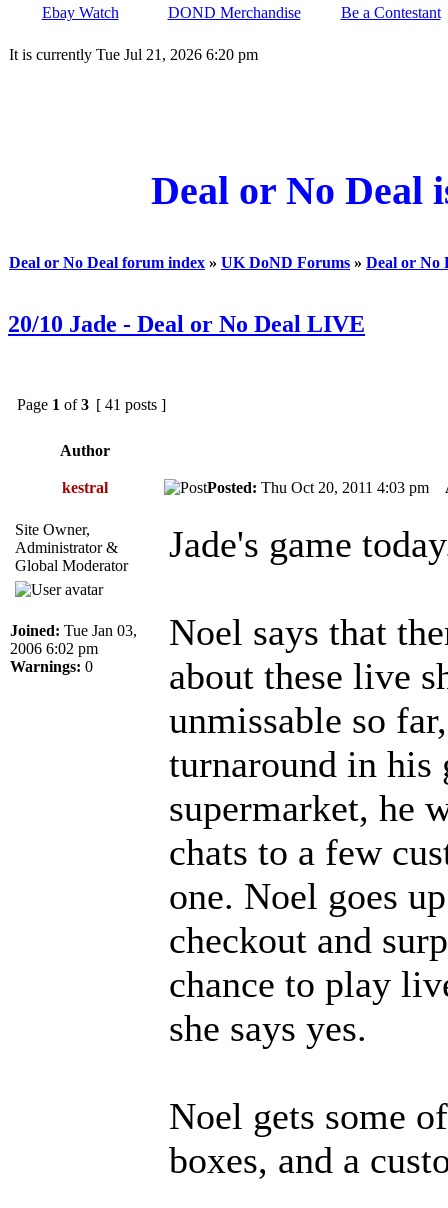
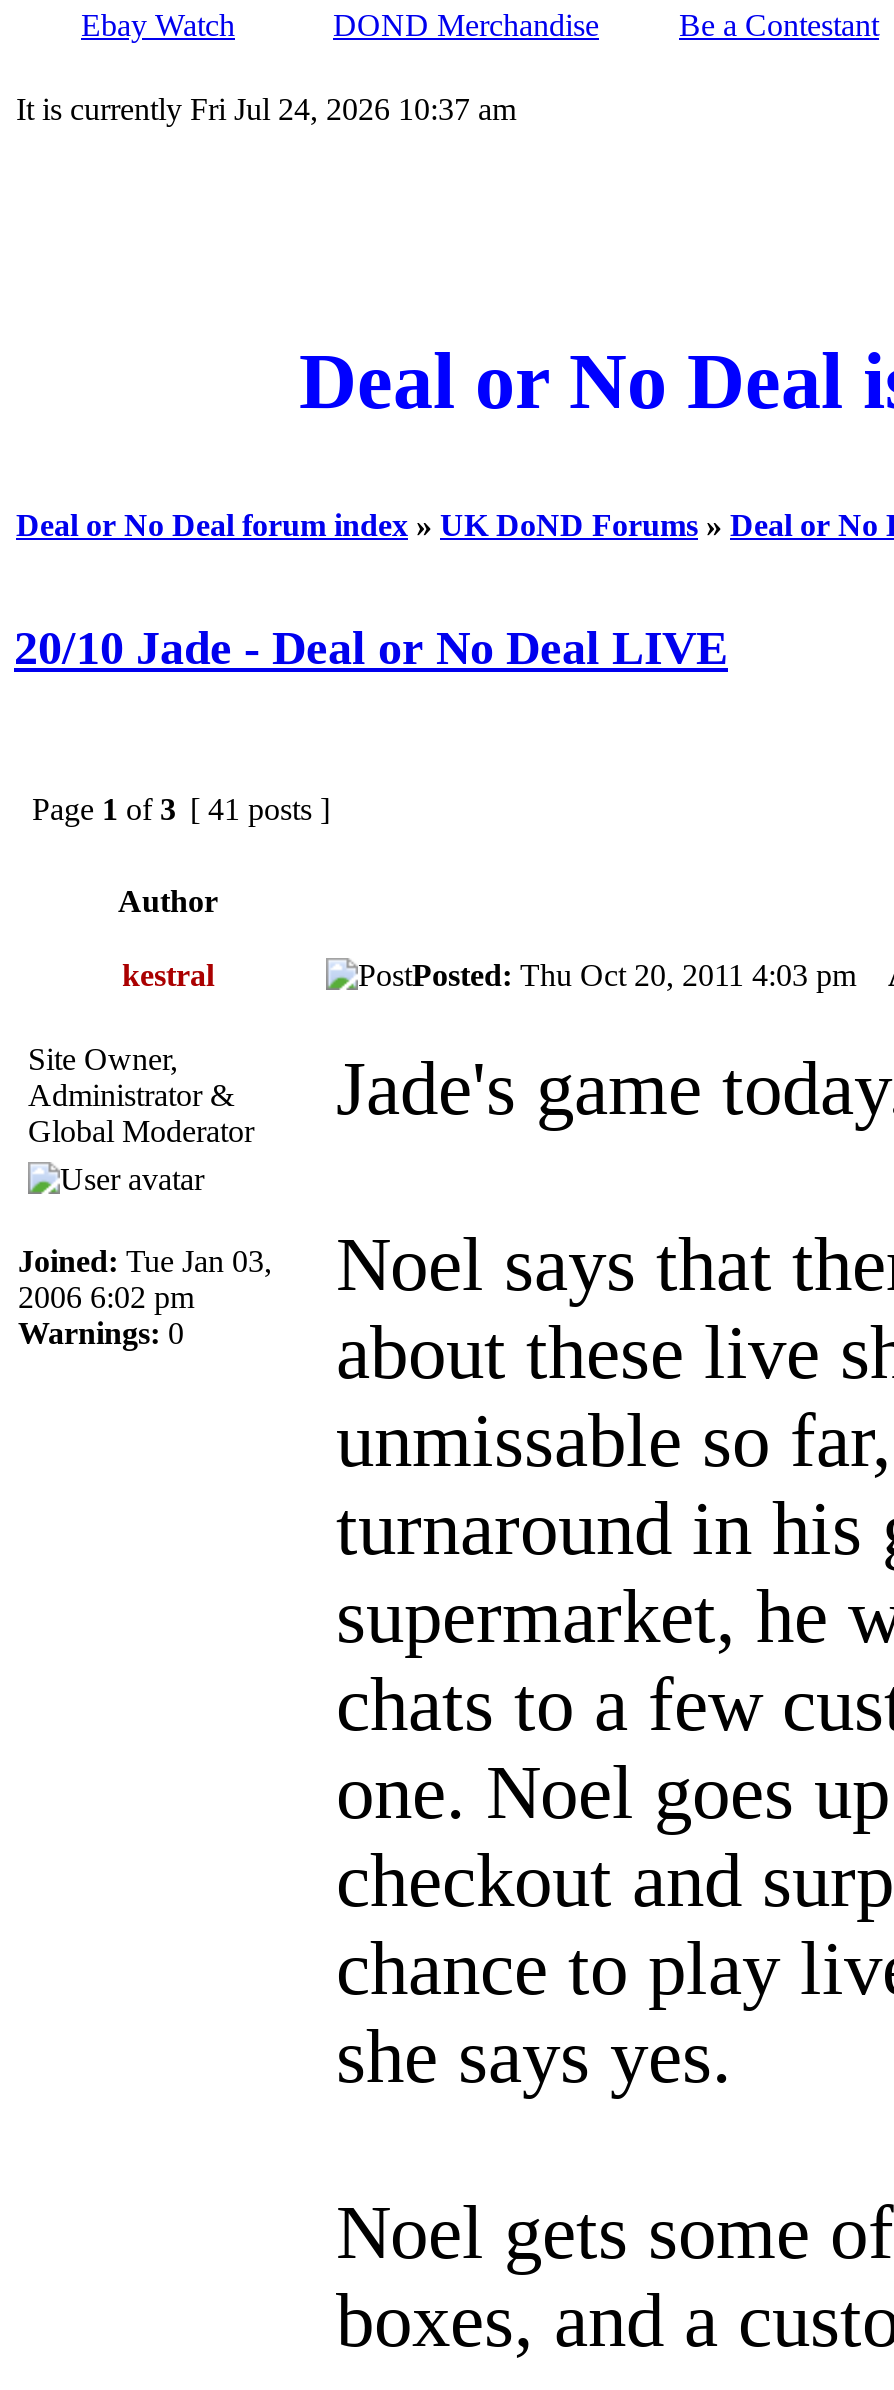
- It is currently Tue Jul 21, 2026 6:20 pm
+ It is currently Fri Jul 24, 2026 10:37 am
